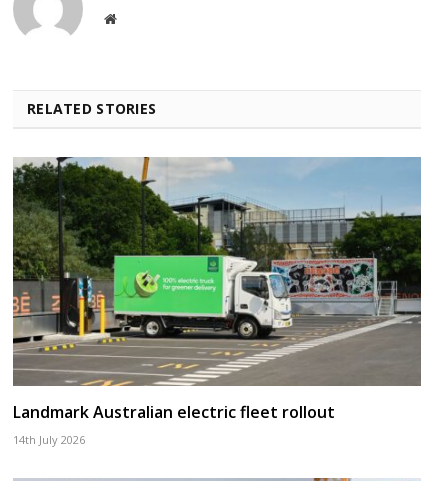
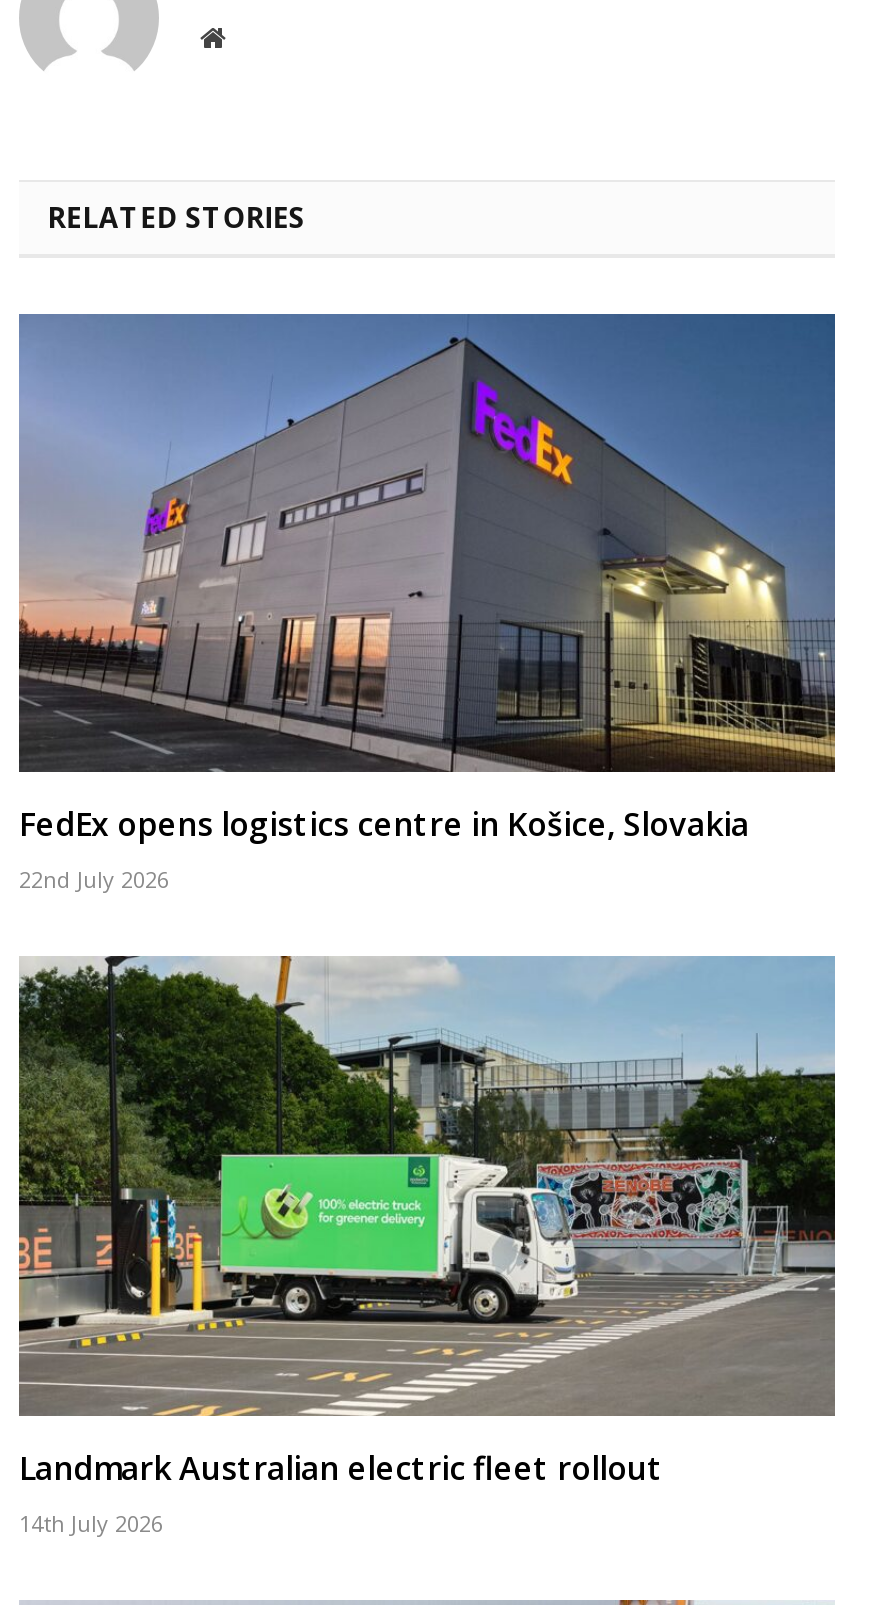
+ [image]
+ FedEx opens logistics centre in Košice, Slovakia
+ 22nd July 2026
